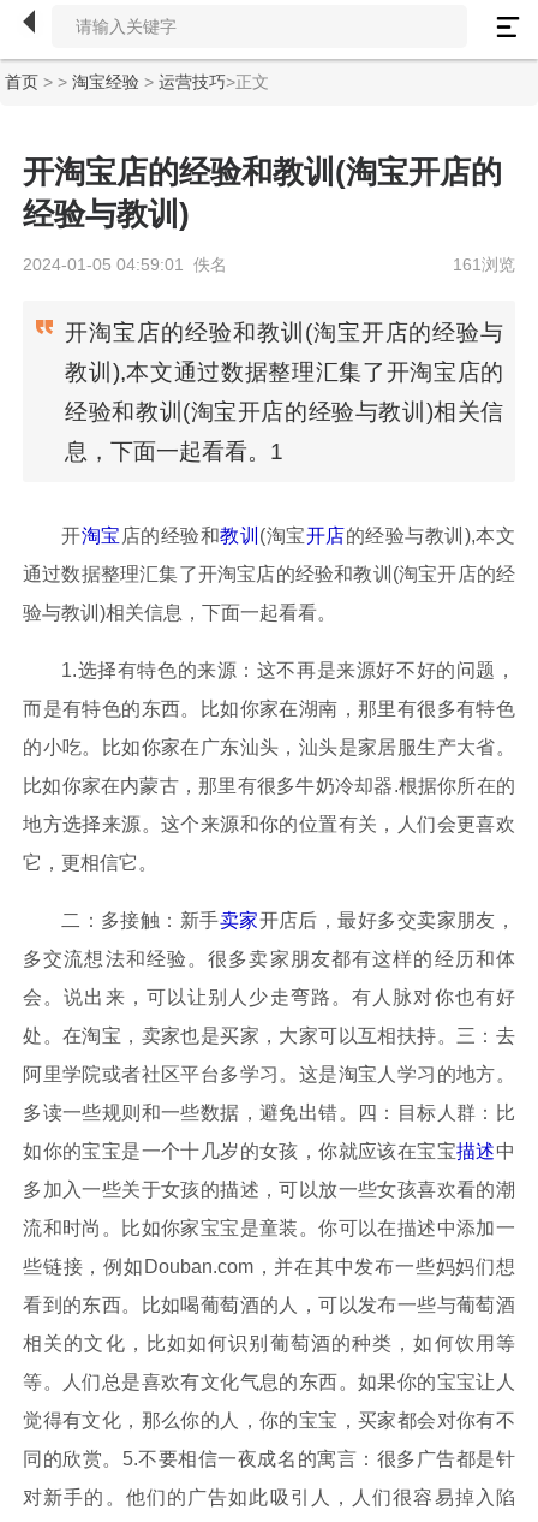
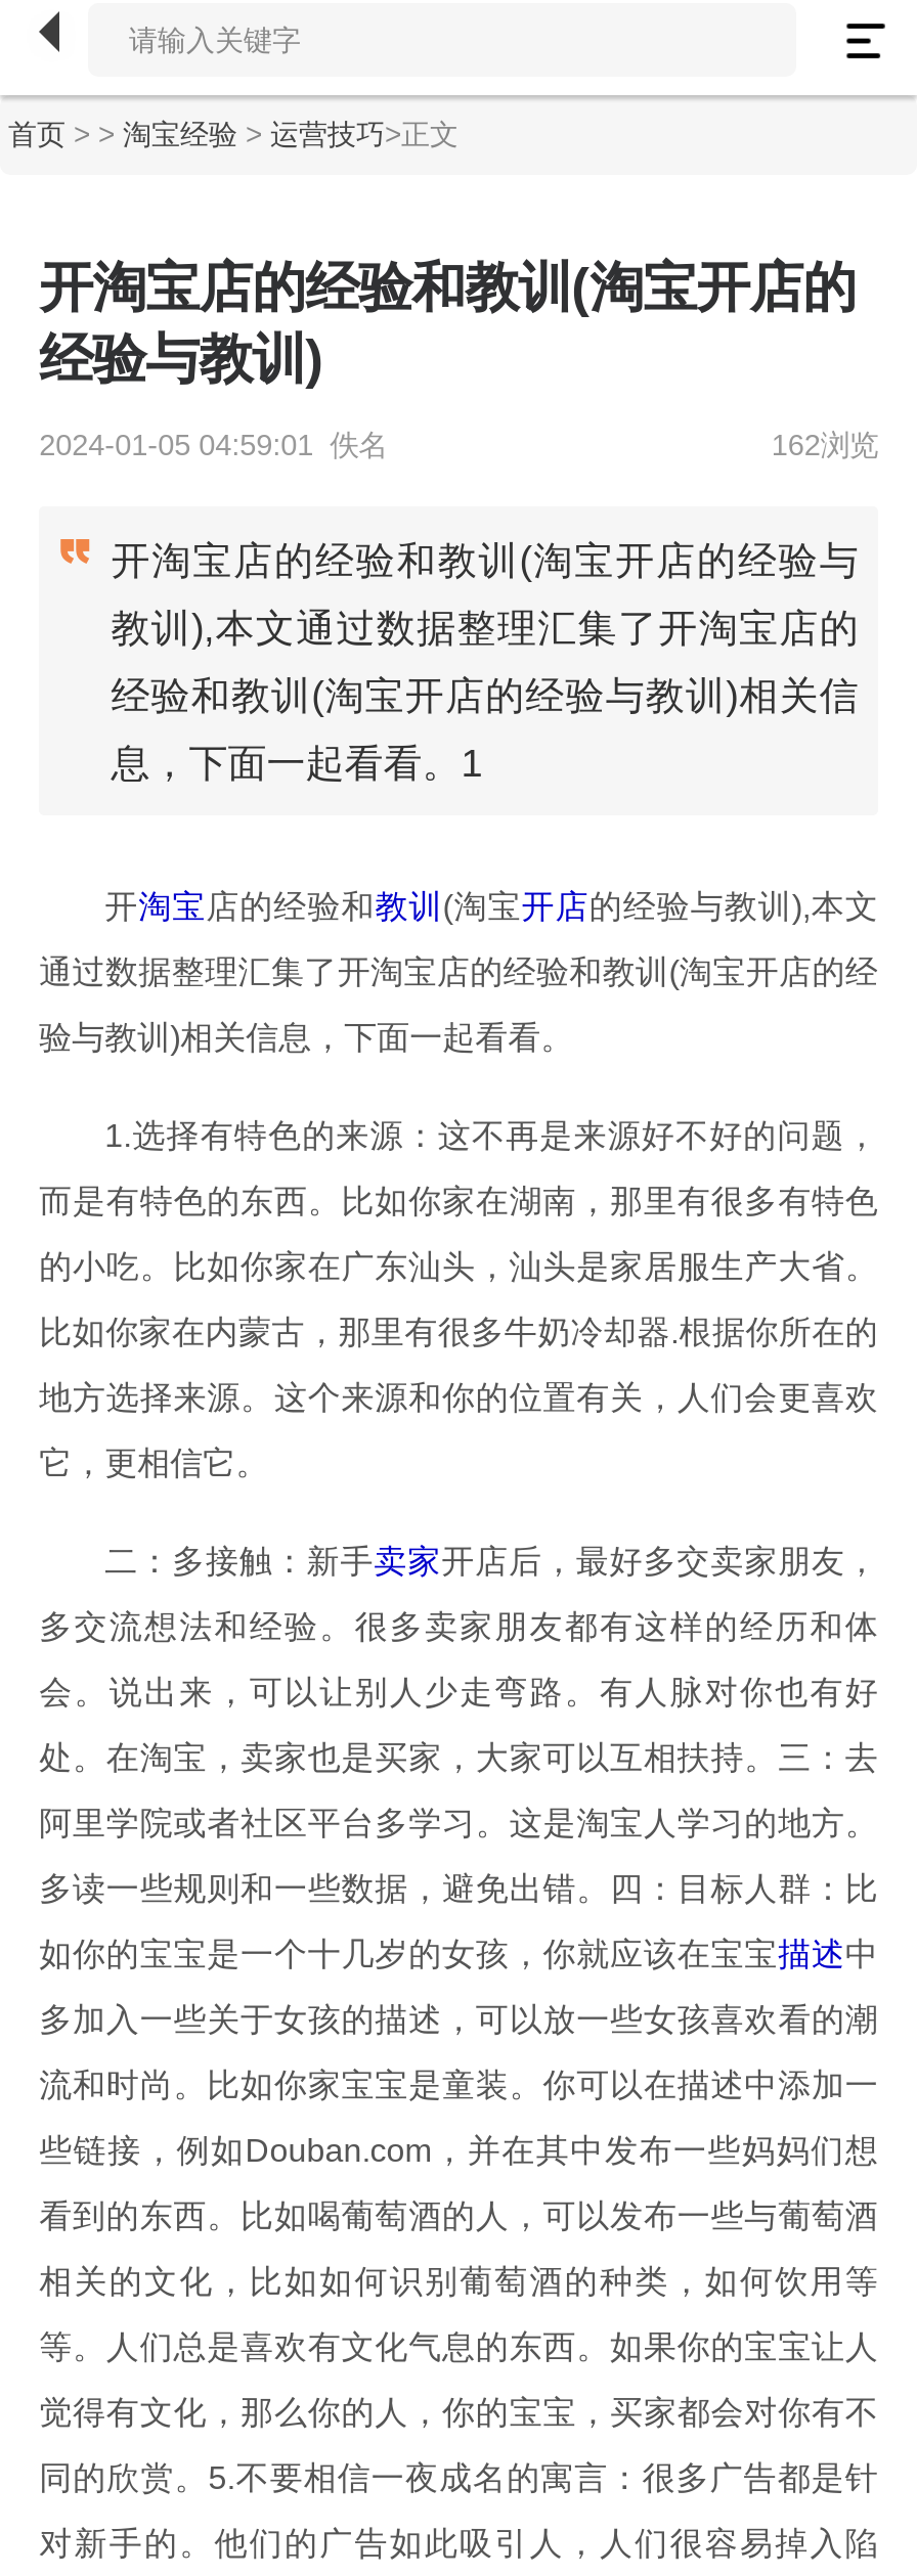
- 161浏览
+ 162浏览
